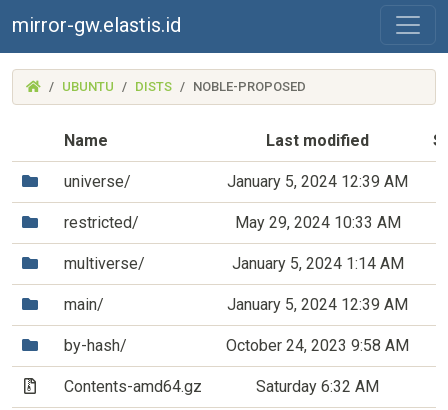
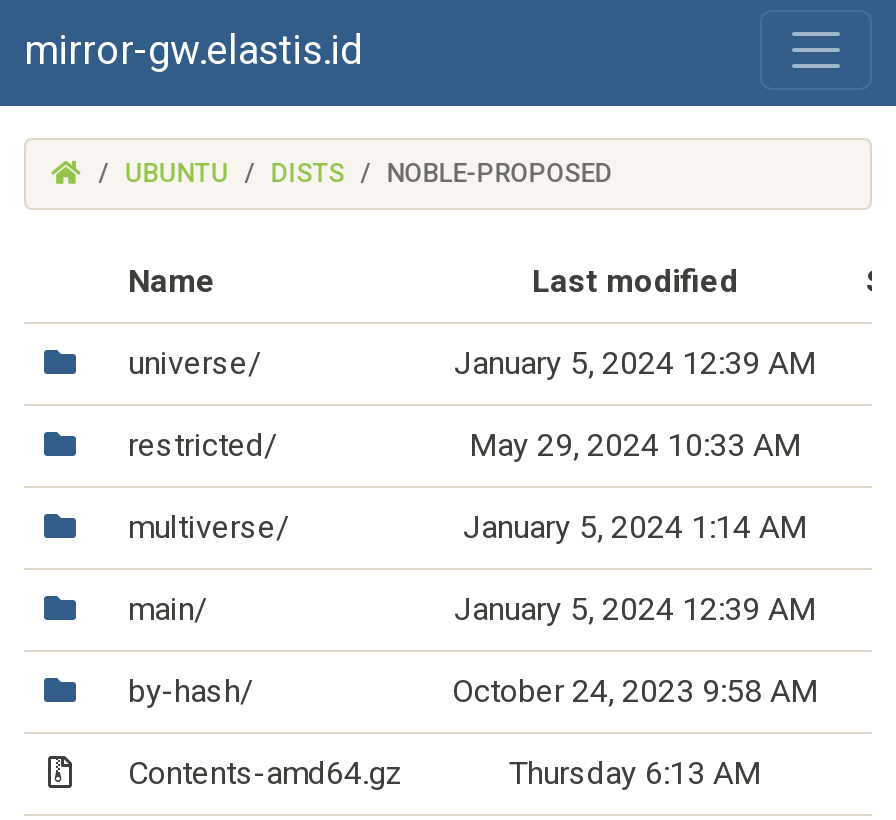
- Saturday 6:32 AM
+ Thursday 6:13 AM
